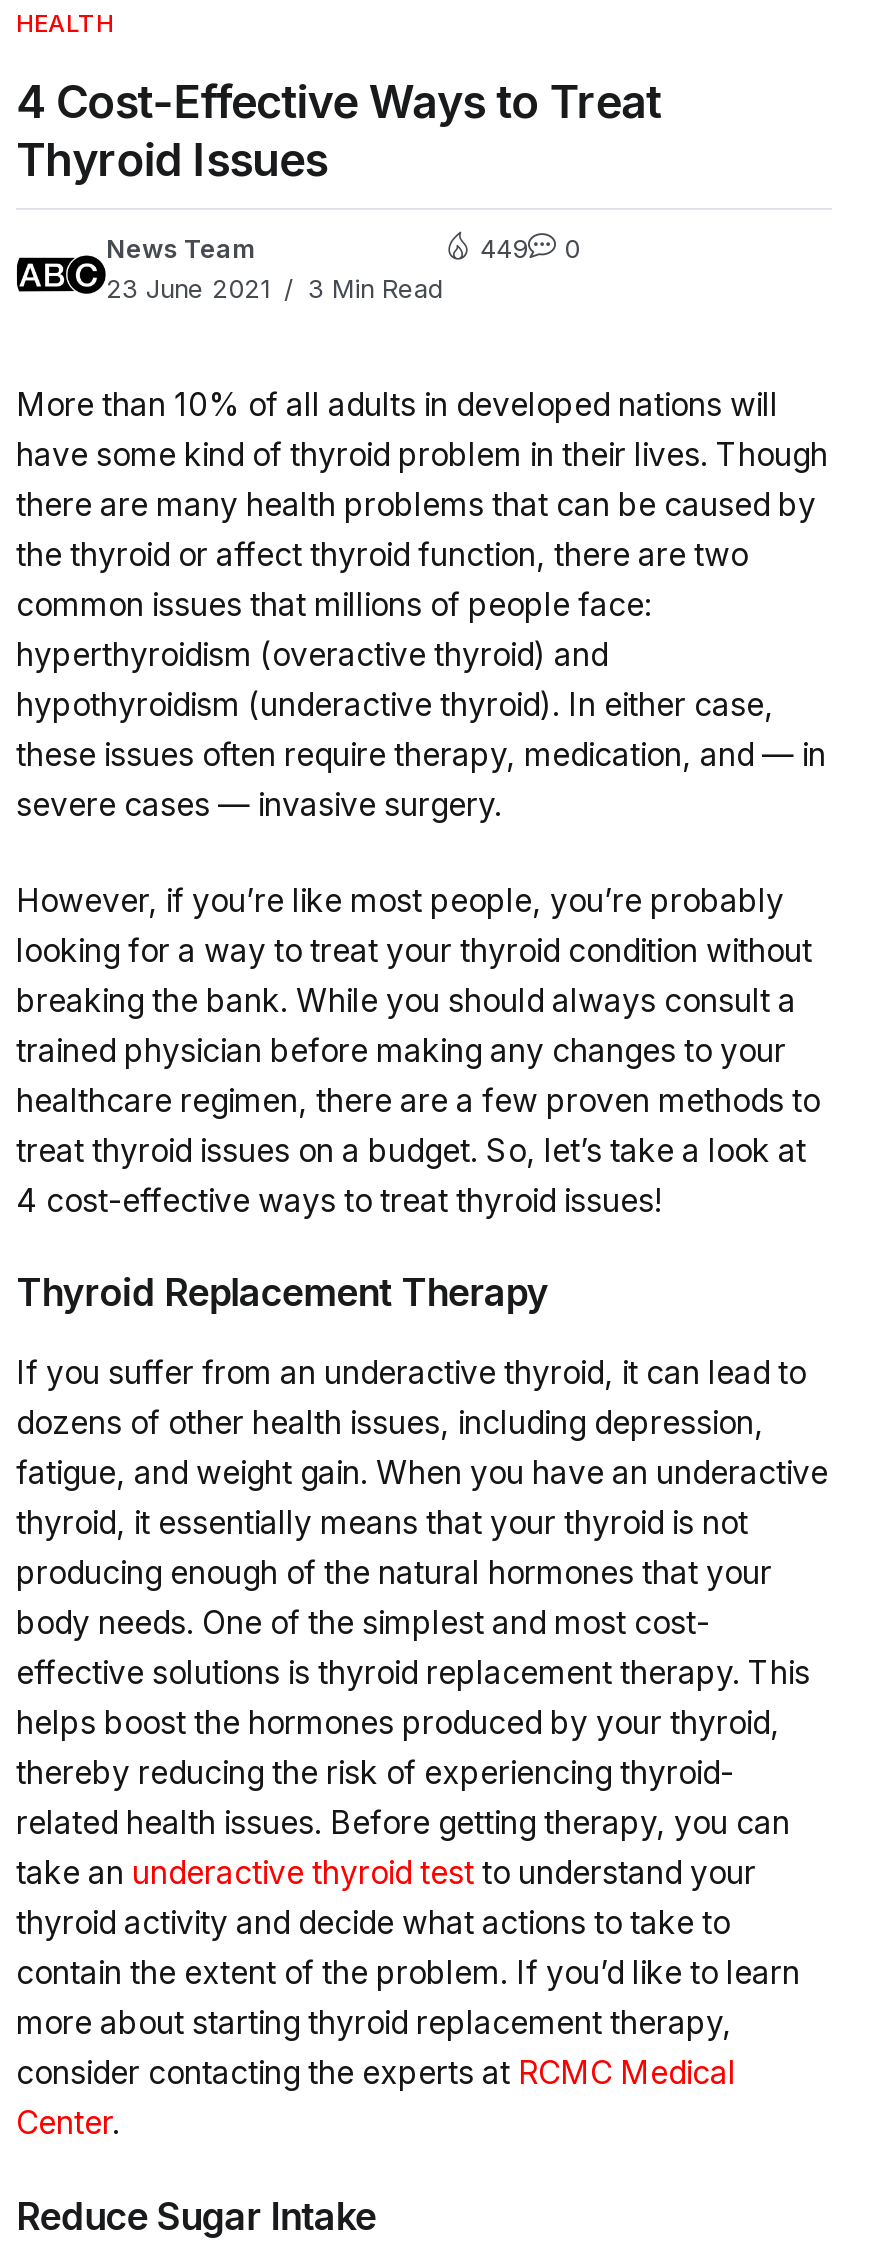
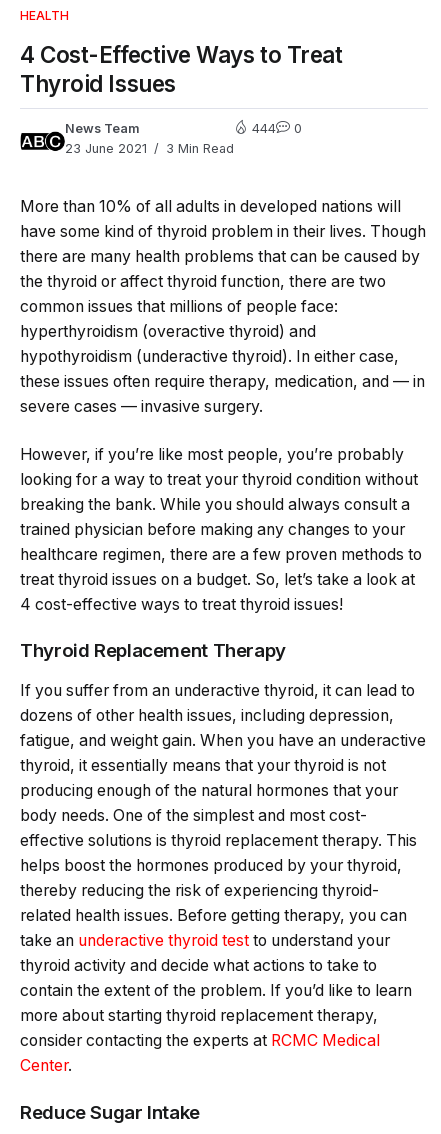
- 449 0
+ 444 0
